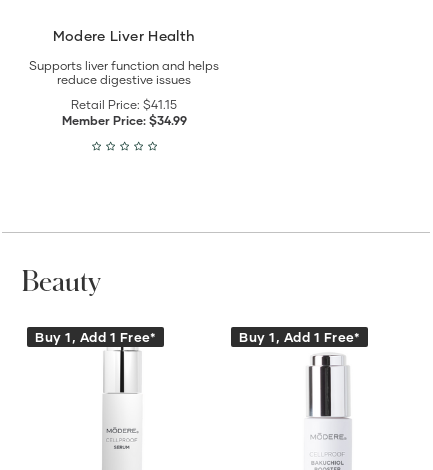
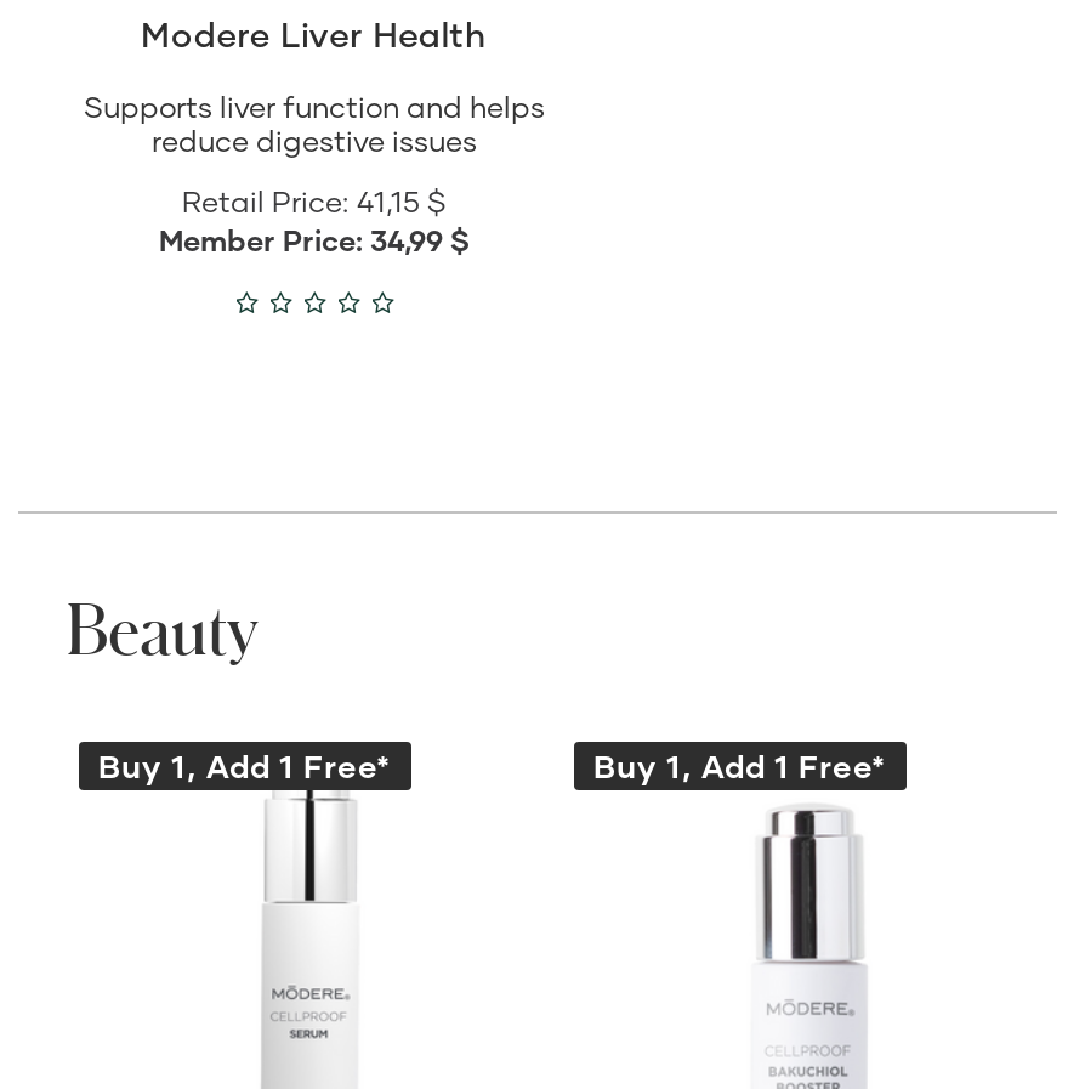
- Retail Price: $41.15
- Member Price: $34.99
+ Retail Price: 41,15 $
+ Member Price: 34,99 $
